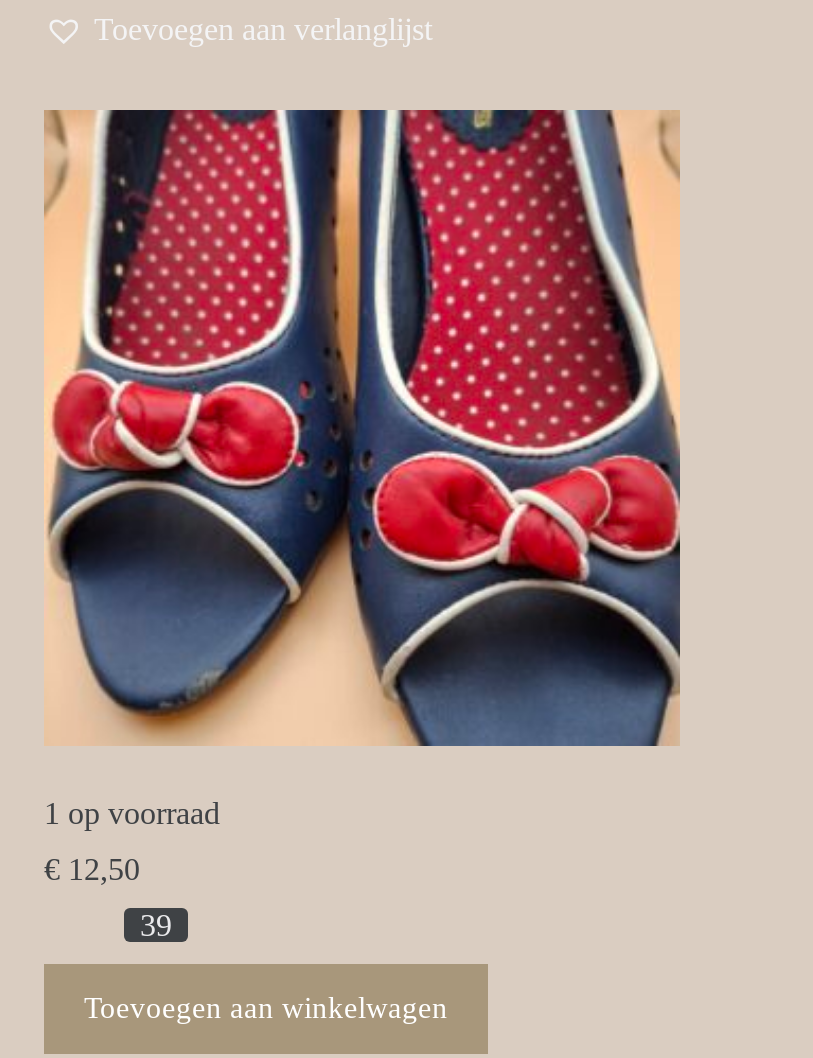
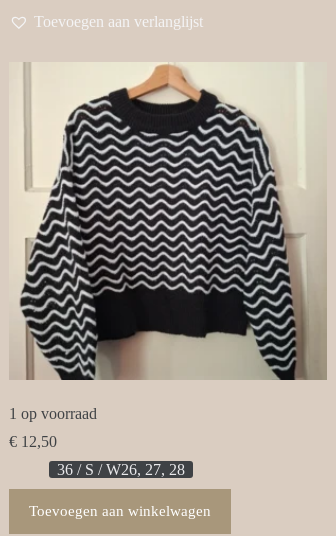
- [image]
+ [image]

- 39
+ 36 / S / W26, 27, 28
